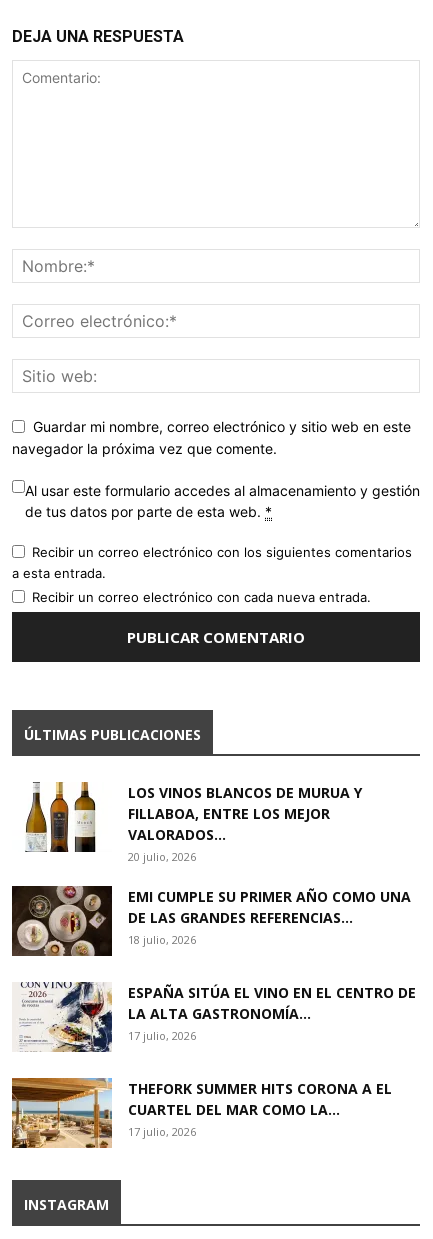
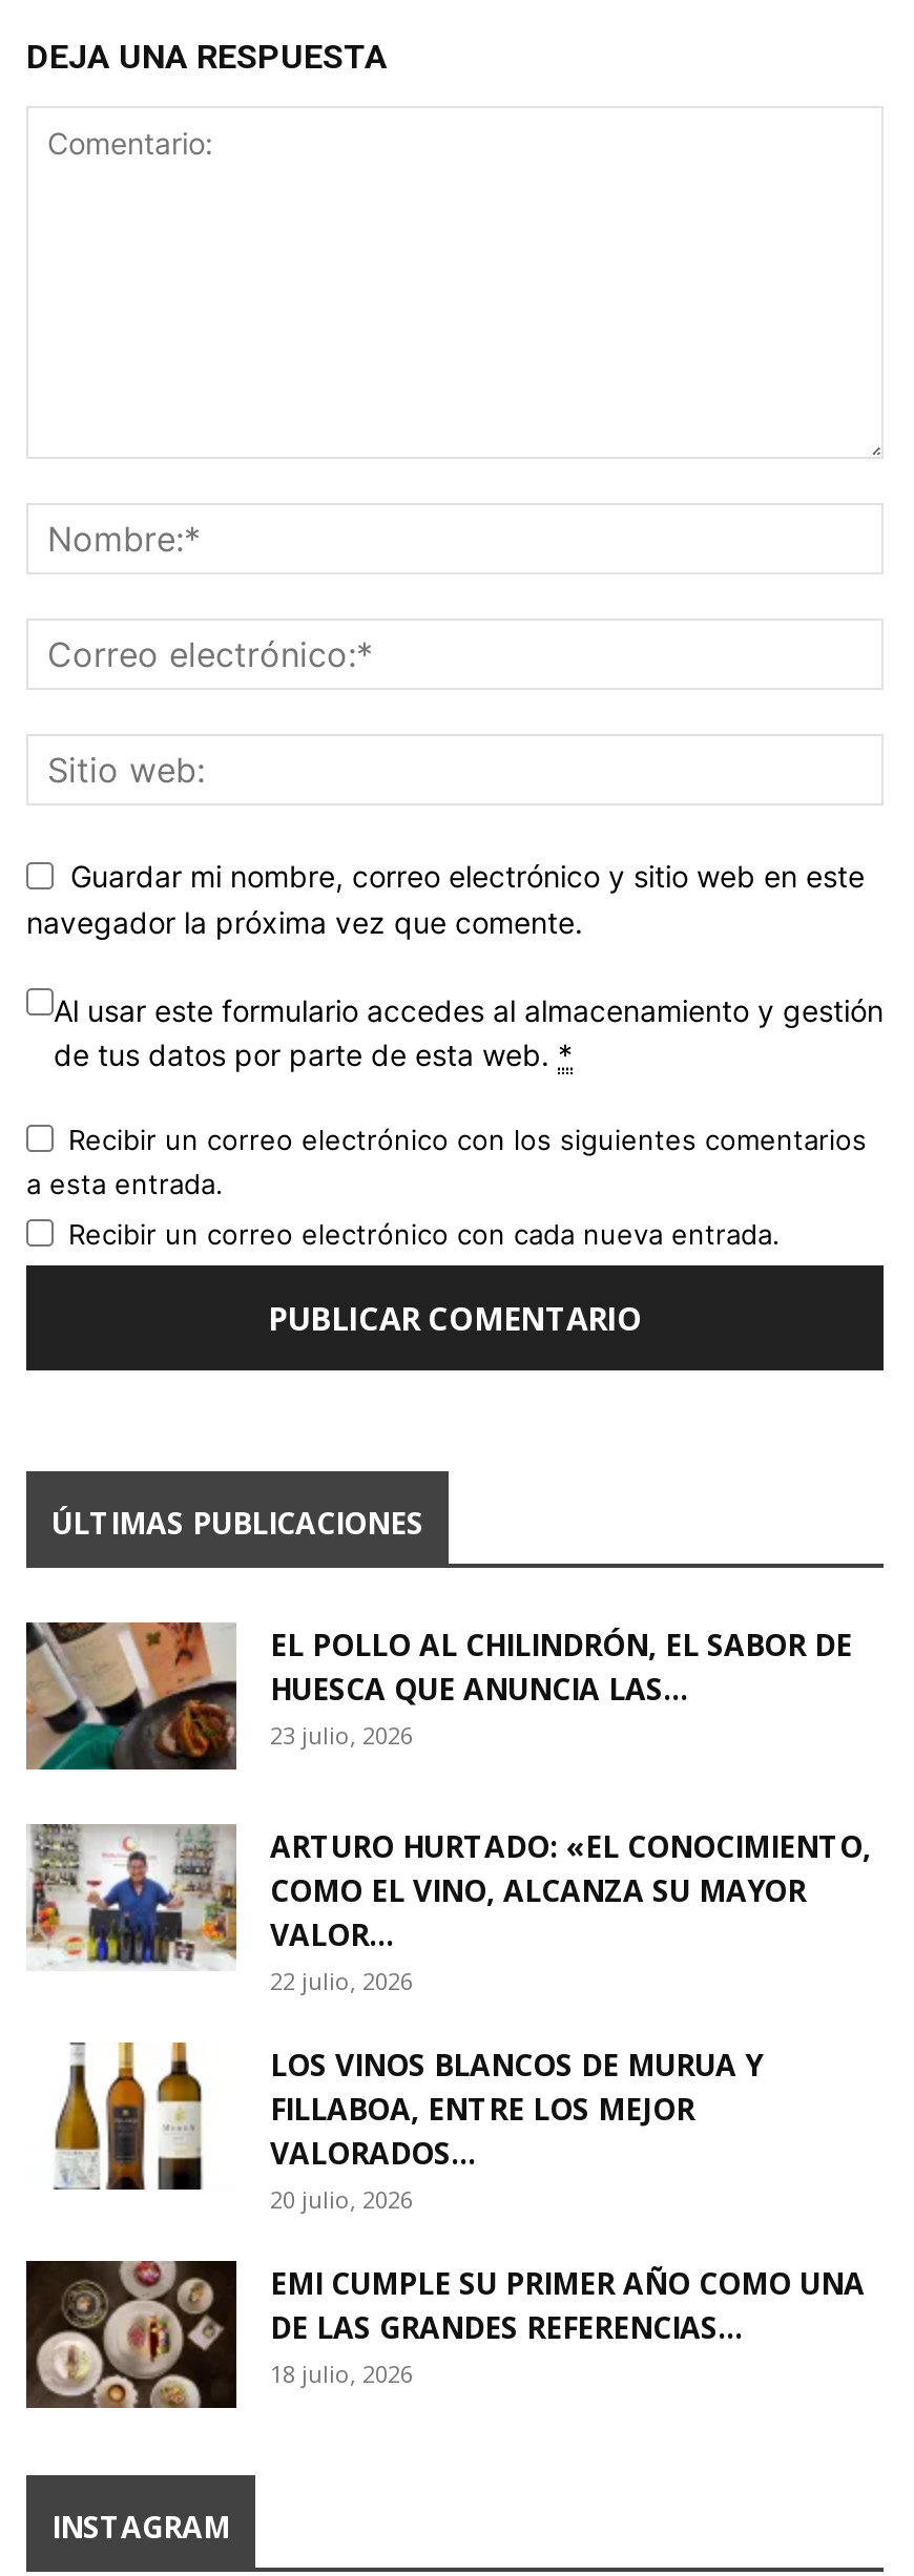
+ [image]
+ EL POLLO AL CHILINDRÓN, EL SABOR DE
+ HUESCA QUE ANUNCIA LAS...
+ 23 julio, 2026
+ ARTURO HURTADO: «EL CONOCIMIENTO,
+ COMO EL VINO, ALCANZA SU MAYOR
+ VALOR...
+ 22 julio, 2026

+ [image]

moved down: [image] | LOS VINOS BLANCOS DE MURUA Y | FILLABOA, ENTRE LOS MEJOR | VALORADOS... | 20 julio, 2026 | EMI CUMPLE SU PRIMER AÑO COMO UNA | DE LAS GRANDES REFERENCIAS... | 18 julio, 2026

- [image]
- ESPAÑA SITÚA EL VINO EN EL CENTRO DE
- LA ALTA GASTRONOMÍA...
- 17 julio, 2026
- THEFORK SUMMER HITS CORONA A EL
- CUARTEL DEL MAR COMO LA...
- 17 julio, 2026

- [image]
